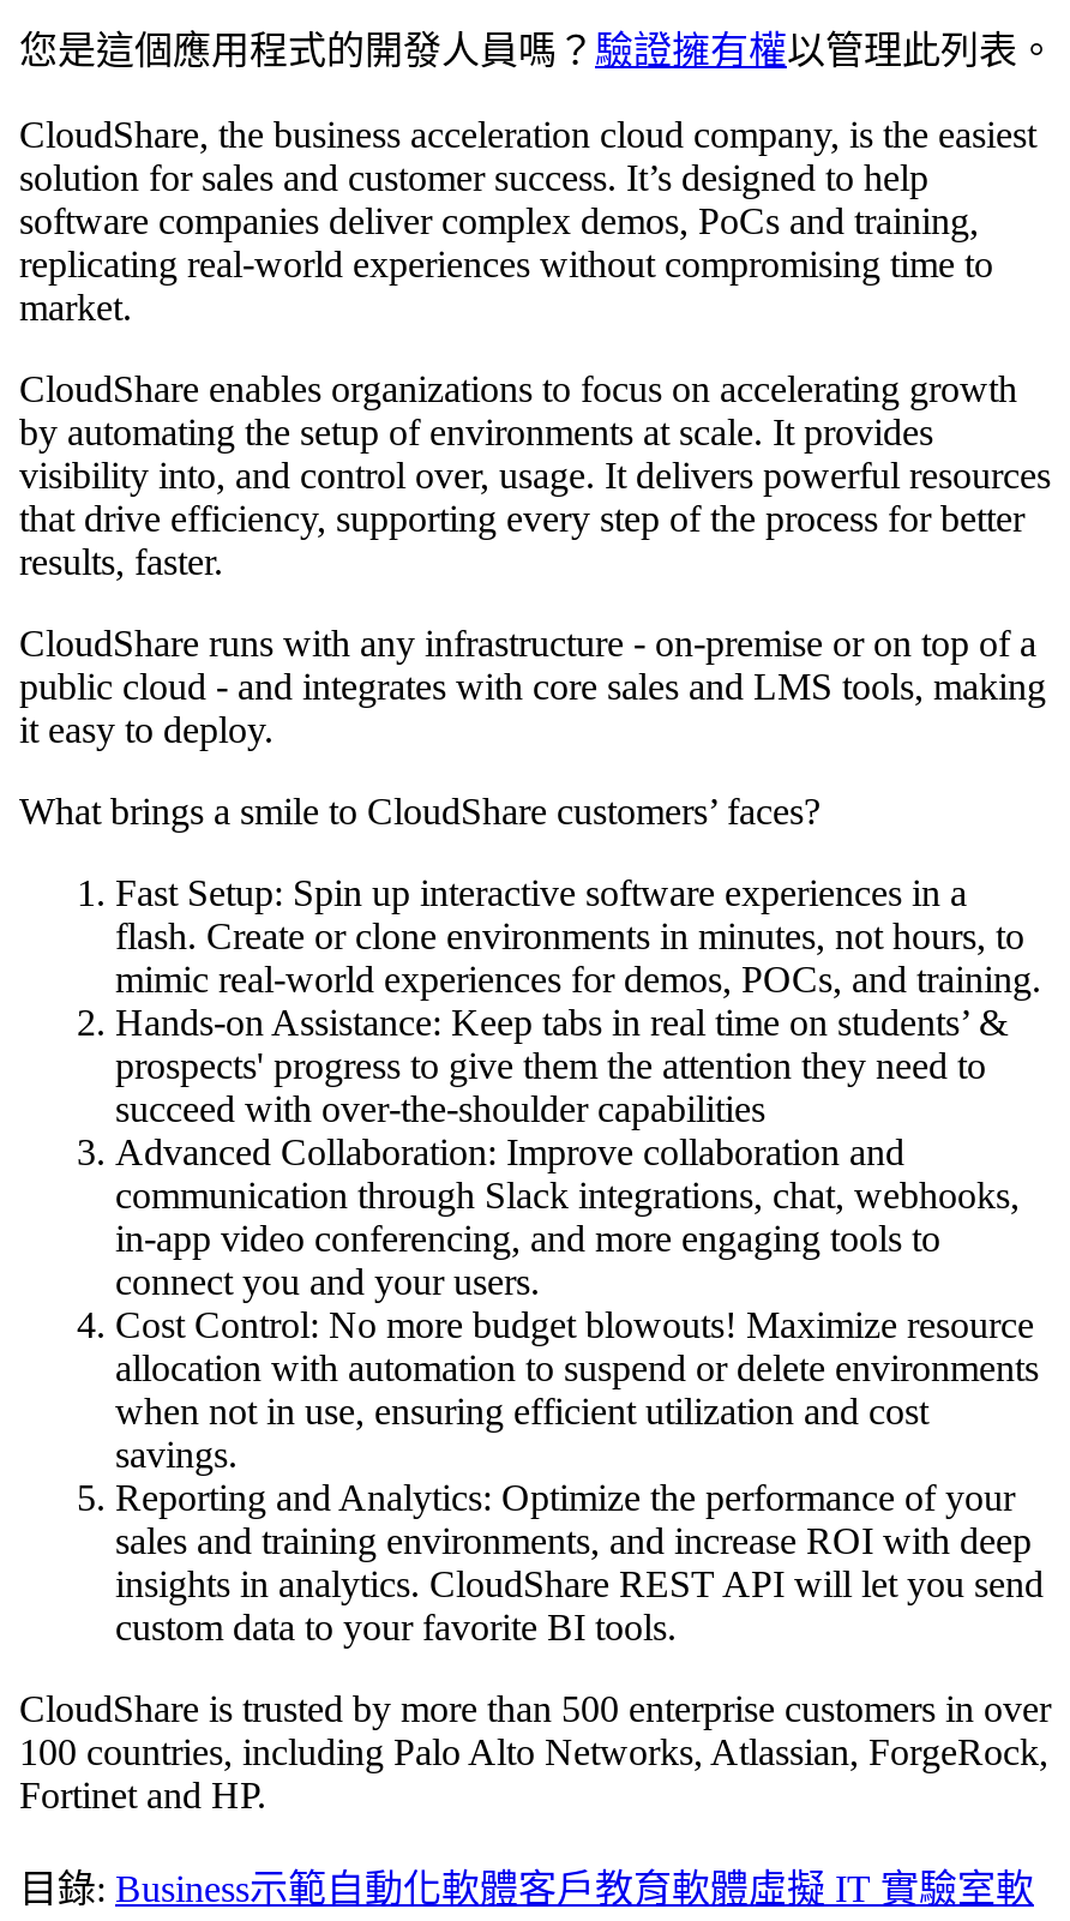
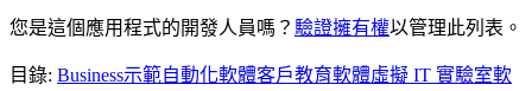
- CloudShare, the business acceleration cloud company, is the easiest
- solution for sales and customer success. It’s designed to help
- software companies deliver complex demos, PoCs and training,
- replicating real-world experiences without compromising time to
- market.
- CloudShare enables organizations to focus on accelerating growth
- by automating the setup of environments at scale. It provides
- visibility into, and control over, usage. It delivers powerful resources
- that drive efficiency, supporting every step of the process for better
- results, faster.
- CloudShare runs with any infrastructure - on-premise or on top of a
- public cloud - and integrates with core sales and LMS tools, making
- it easy to deploy.
- What brings a smile to CloudShare customers’ faces?
- Fast Setup: Spin up interactive software experiences in a
- flash. Create or clone environments in minutes, not hours, to
- mimic real-world experiences for demos, POCs, and training.
- Hands-on Assistance: Keep tabs in real time on students’ &
- prospects' progress to give them the attention they need to
- succeed with over-the-shoulder capabilities
- Advanced Collaboration: Improve collaboration and
- communication through Slack integrations, chat, webhooks,
- in-app video conferencing, and more engaging tools to
- connect you and your users.
- Cost Control: No more budget blowouts! Maximize resource
- allocation with automation to suspend or delete environments
- when not in use, ensuring efficient utilization and cost
- savings.
- Reporting and Analytics: Optimize the performance of your
- sales and training environments, and increase ROI with deep
- insights in analytics. CloudShare REST API will let you send
- custom data to your favorite BI tools.
- CloudShare is trusted by more than 500 enterprise customers in over
- 100 countries, including Palo Alto Networks, Atlassian, ForgeRock,
- Fortinet and HP.
